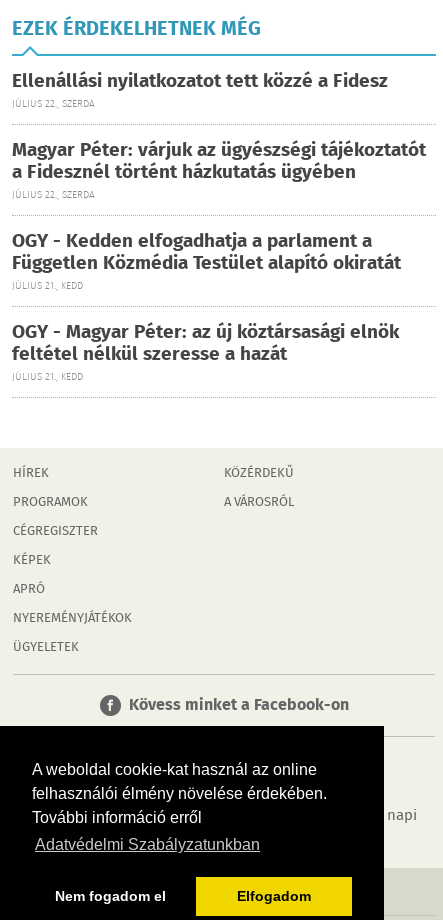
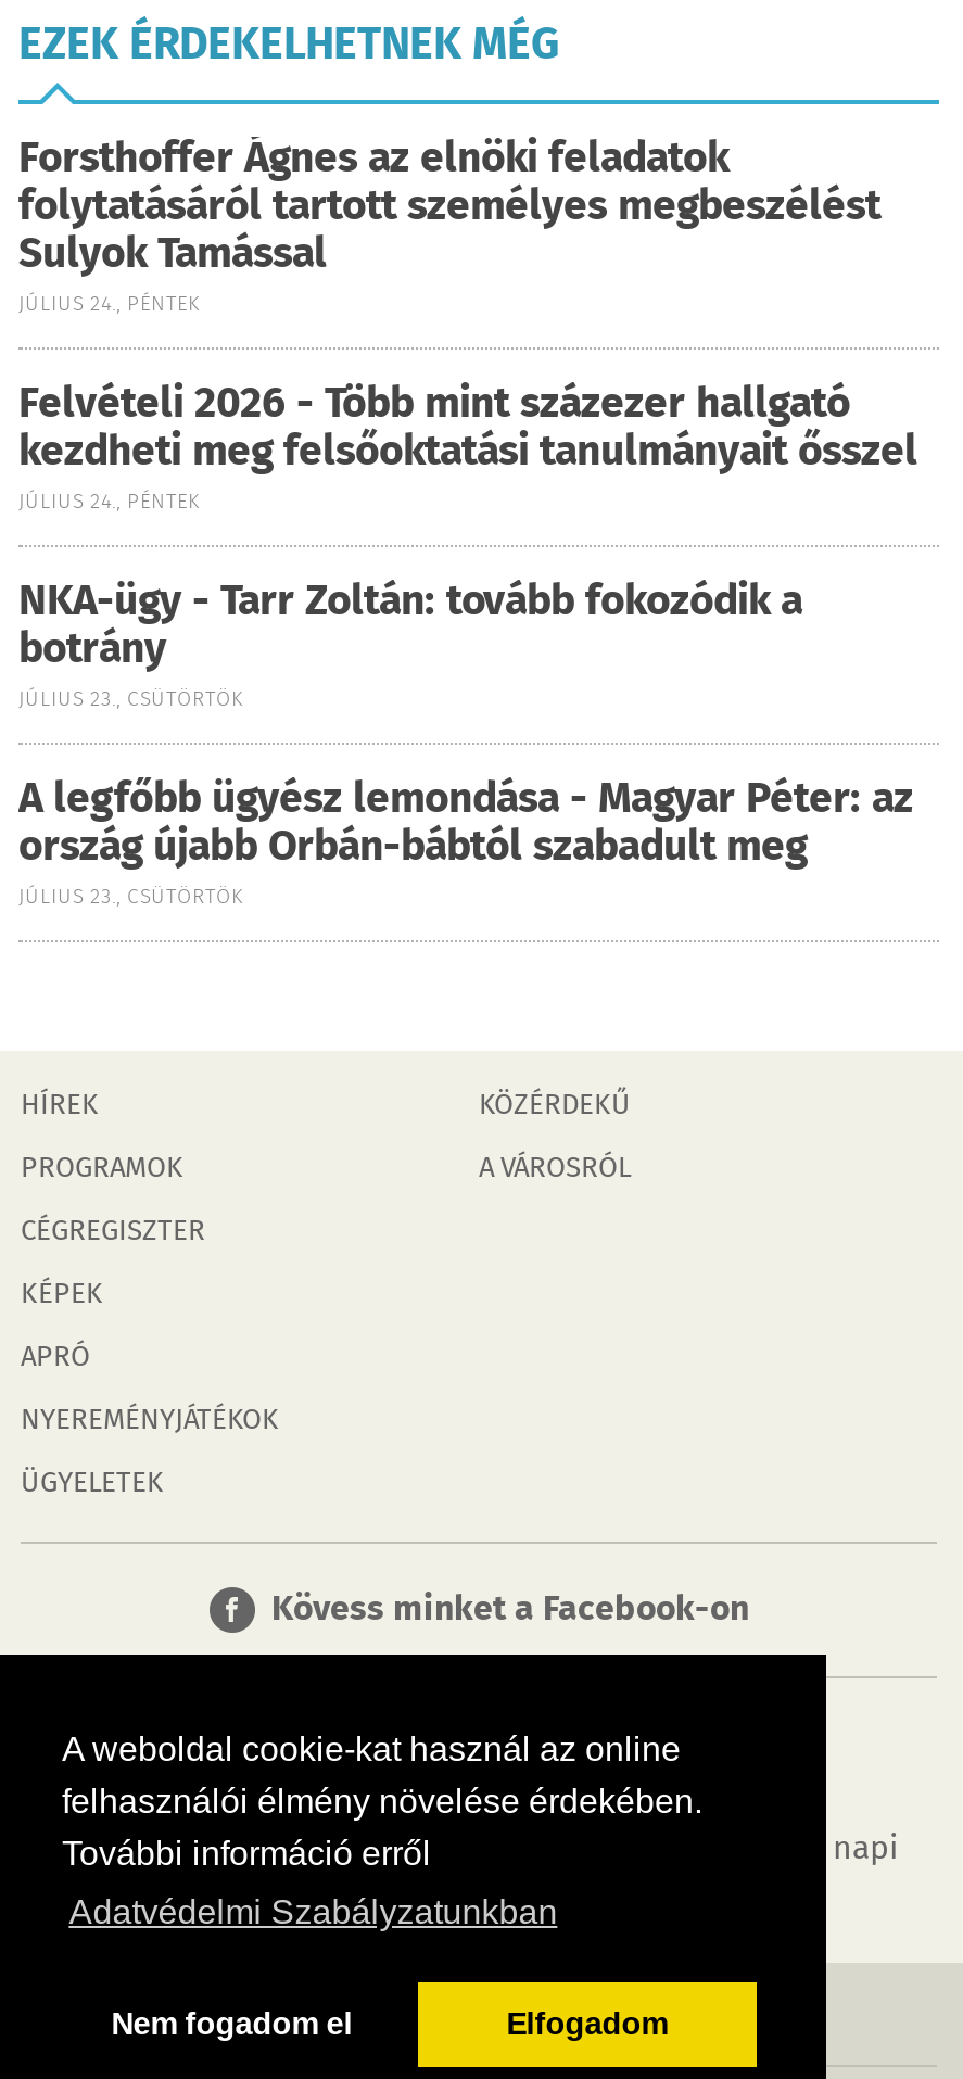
- Ellenállási nyilatkozatot tett közzé a Fidesz
- JÚLIUS 22., SZERDA
+ Forsthoffer Ágnes az elnöki feladatok
+ folytatásáról tartott személyes megbeszélést
+ Sulyok Tamással
+ JÚLIUS 24., PÉNTEK

- Magyar Péter: várjuk az ügyészségi tájékoztatót
- a Fidesznél történt házkutatás ügyében
- JÚLIUS 22., SZERDA
+ Felvételi 2026 - Több mint százezer hallgató
+ kezdheti meg felsőoktatási tanulmányait ősszel
+ JÚLIUS 24., PÉNTEK

- OGY - Kedden elfogadhatja a parlament a
- Független Közmédia Testület alapító okiratát
- JÚLIUS 21., KEDD
+ NKA-ügy - Tarr Zoltán: tovább fokozódik a
+ botrány
+ JÚLIUS 23., CSÜTÖRTÖK

- OGY - Magyar Péter: az új köztársasági elnök
- feltétel nélkül szeresse a hazát
- JÚLIUS 21., KEDD
+ A legfőbb ügyész lemondása - Magyar Péter: az
+ ország újabb Orbán-bábtól szabadult meg
+ JÚLIUS 23., CSÜTÖRTÖK
